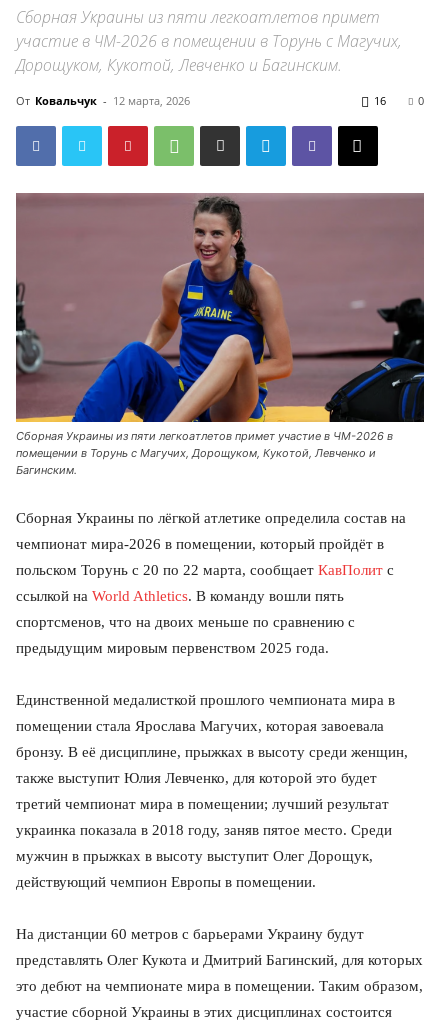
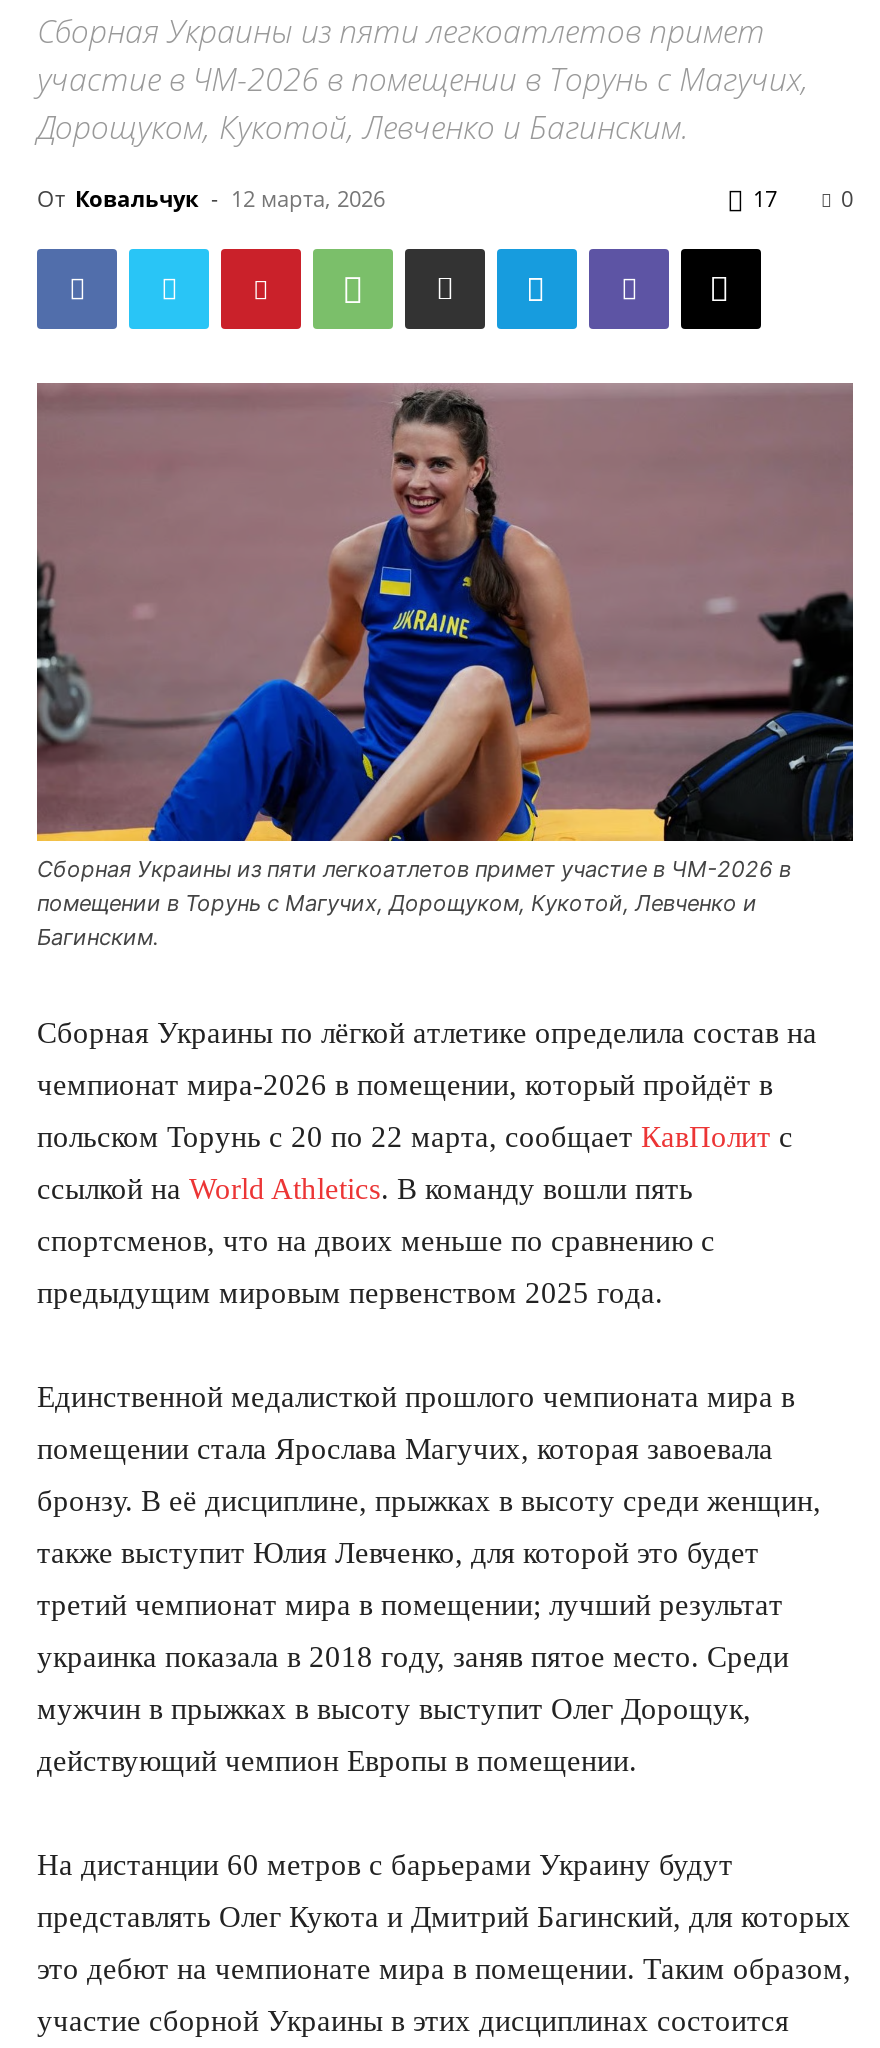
- 16
+ 17
